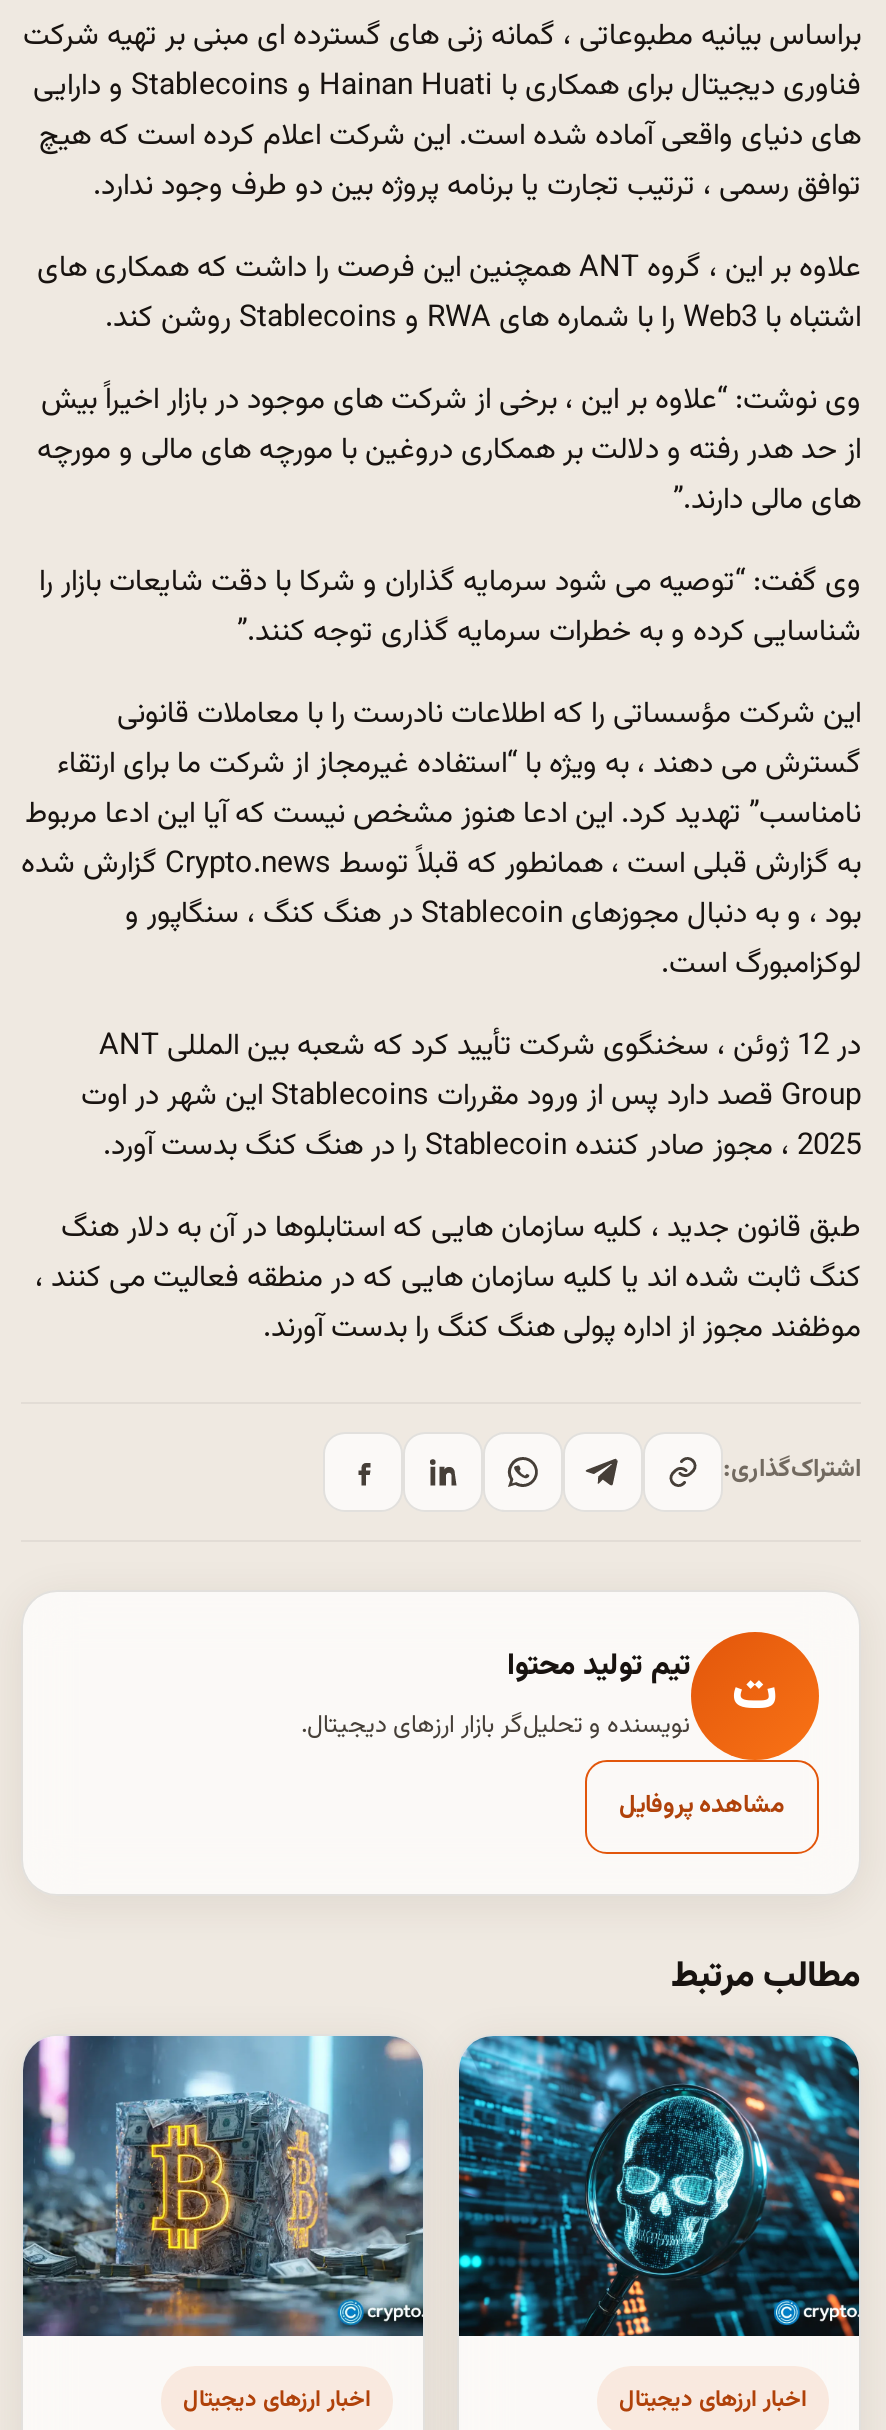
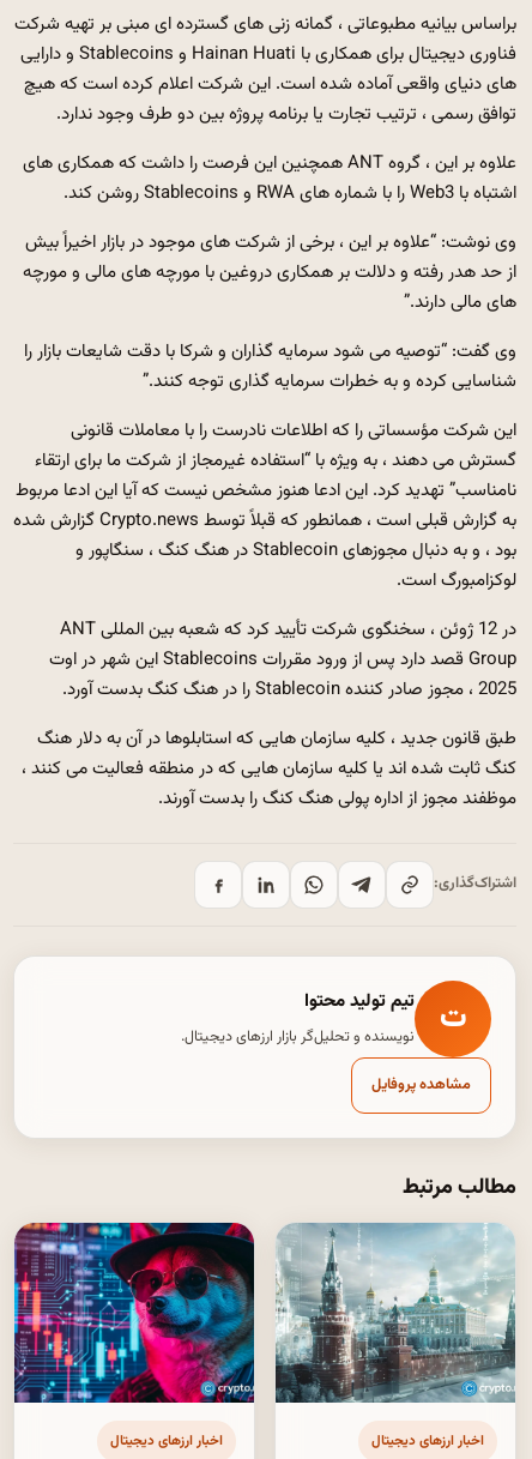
- [image]
+ [image]

- [image]
+ [image]
